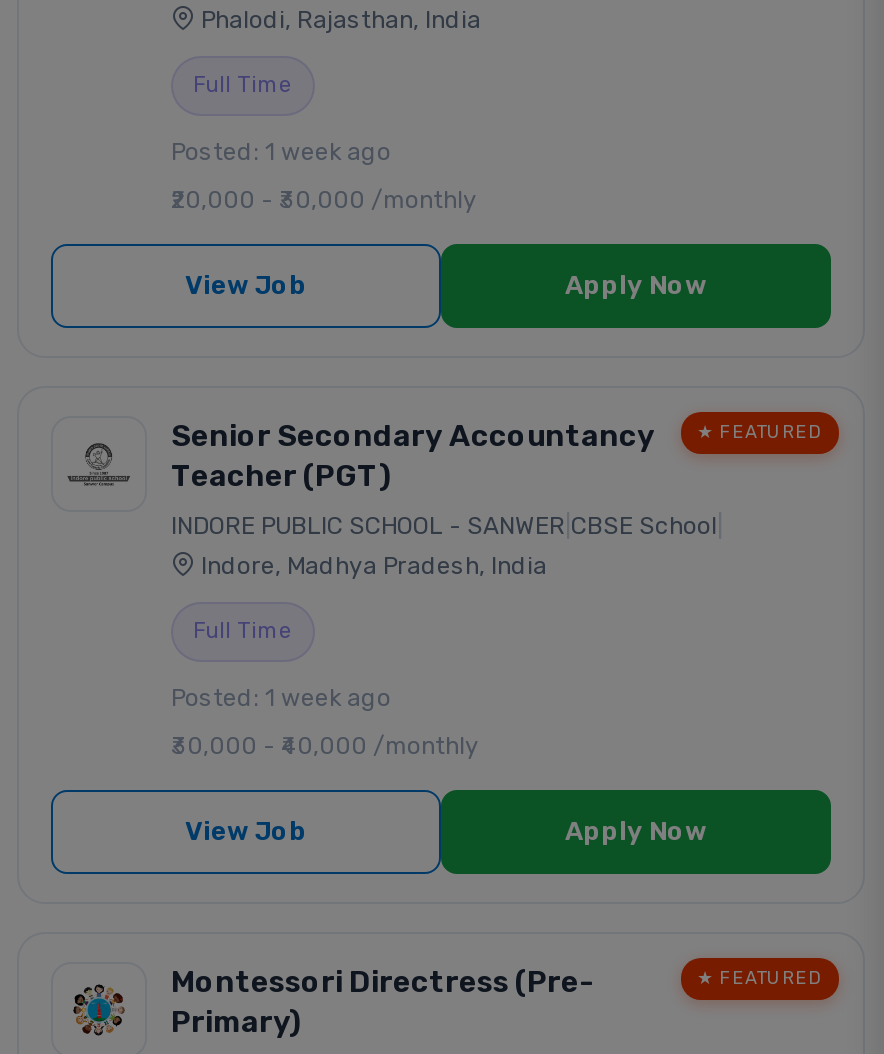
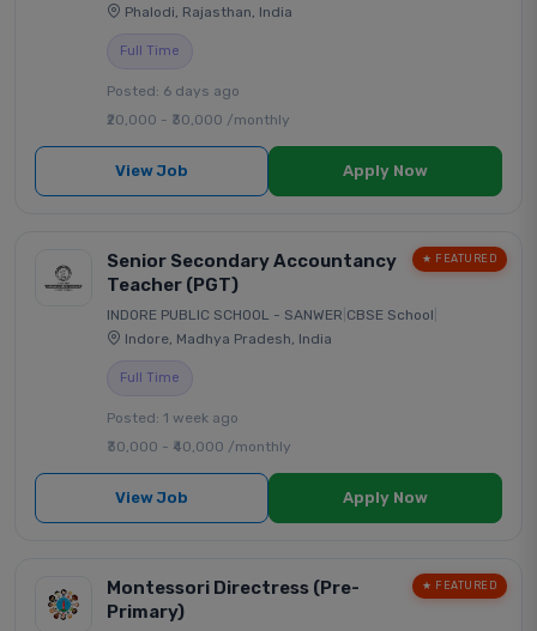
- Posted: 1 week ago
+ Posted: 6 days ago
